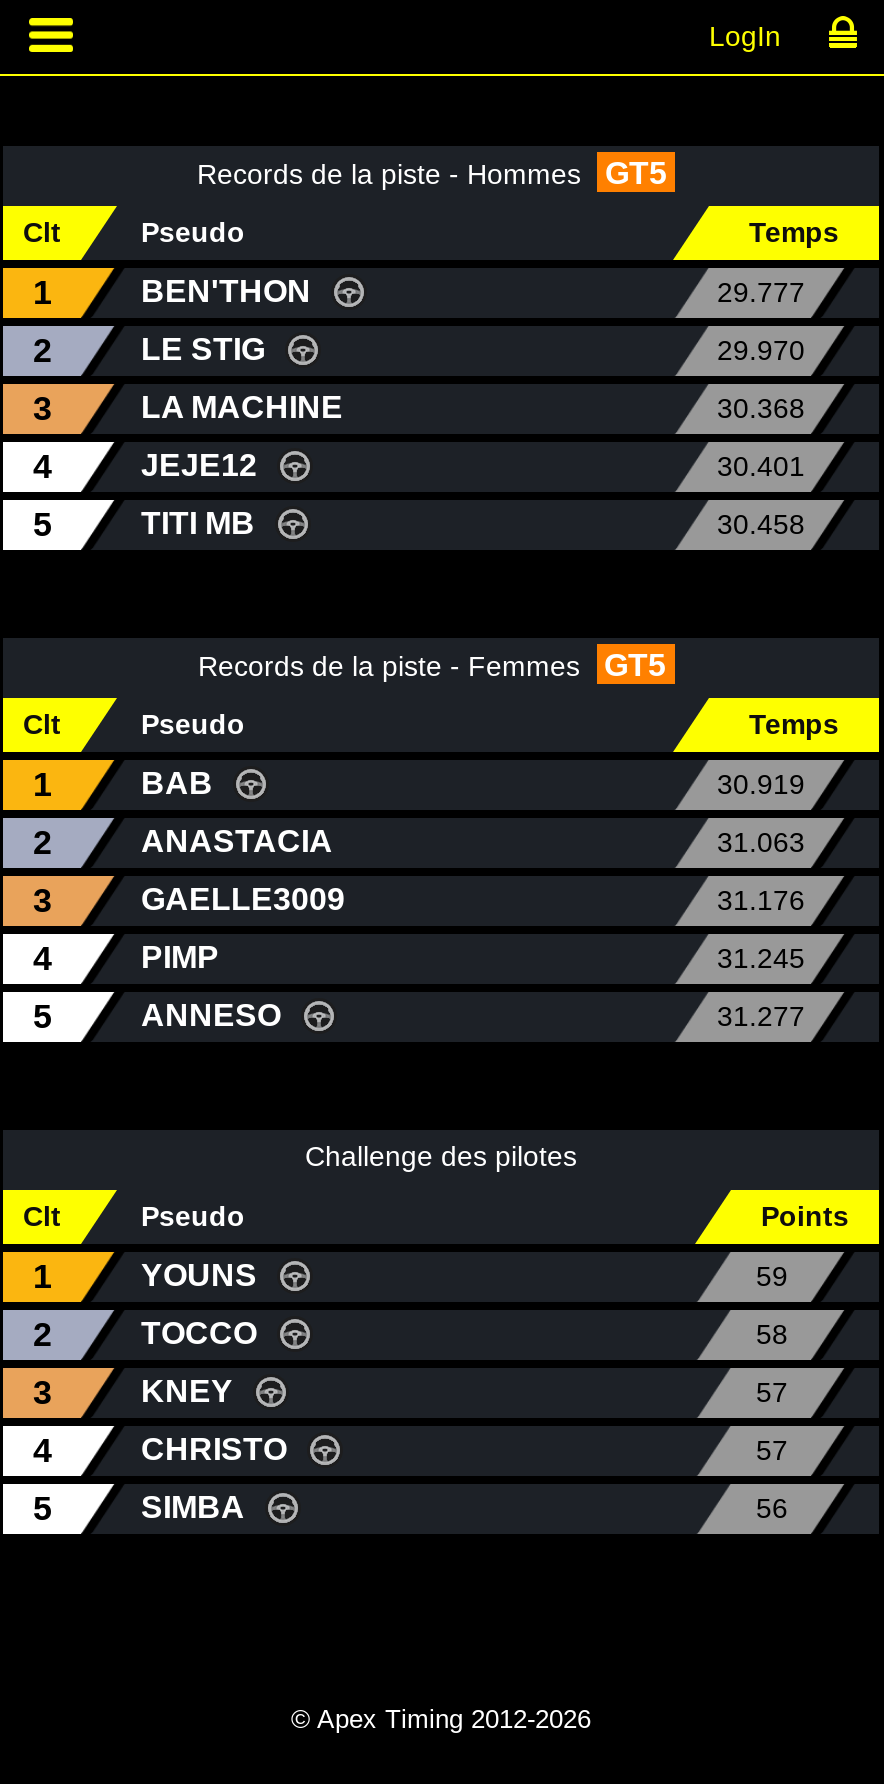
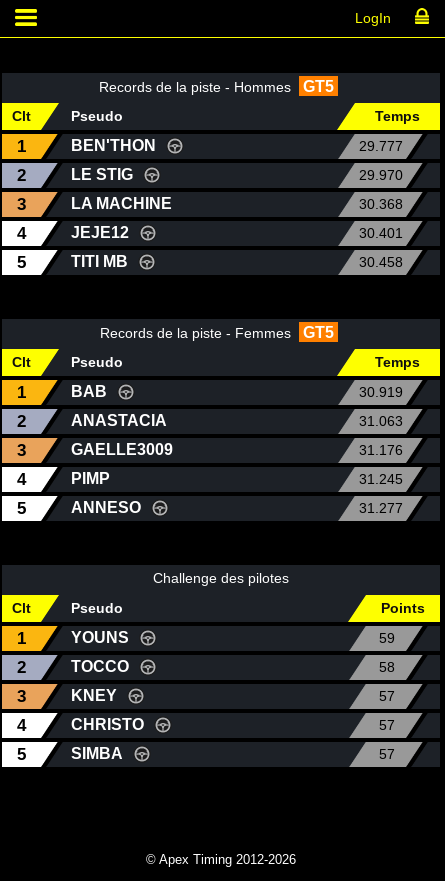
- 56
+ 57
